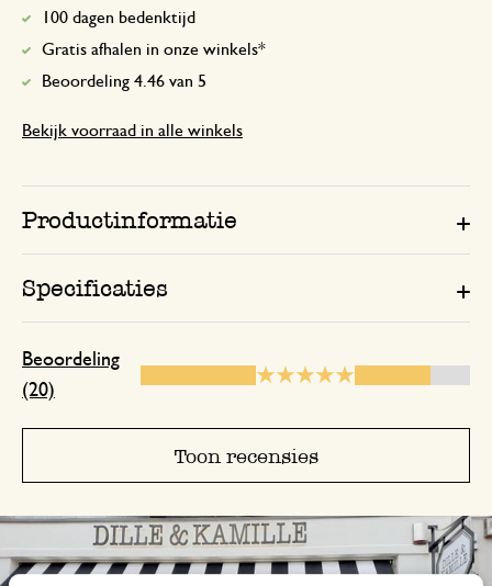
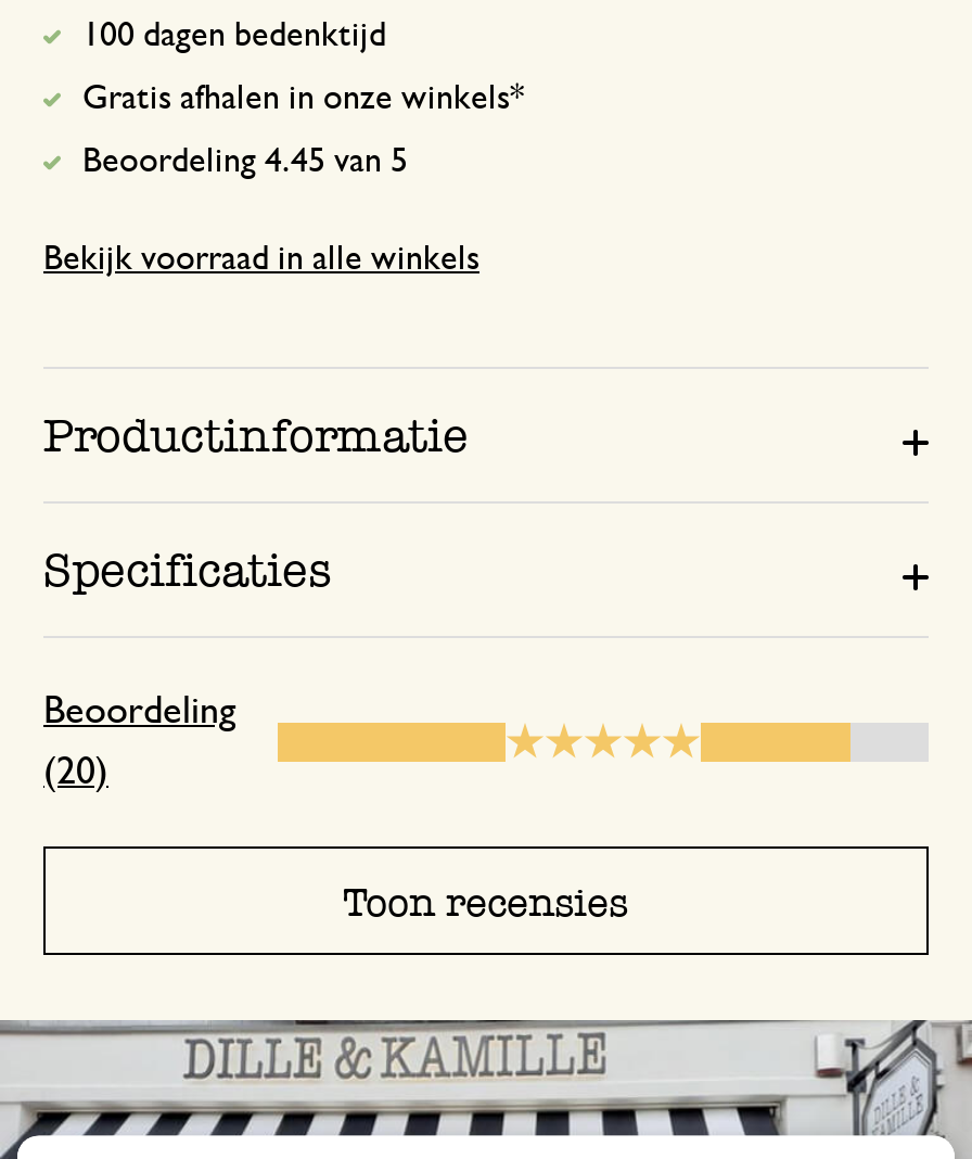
- Beoordeling 4.46 van 5
+ Beoordeling 4.45 van 5
